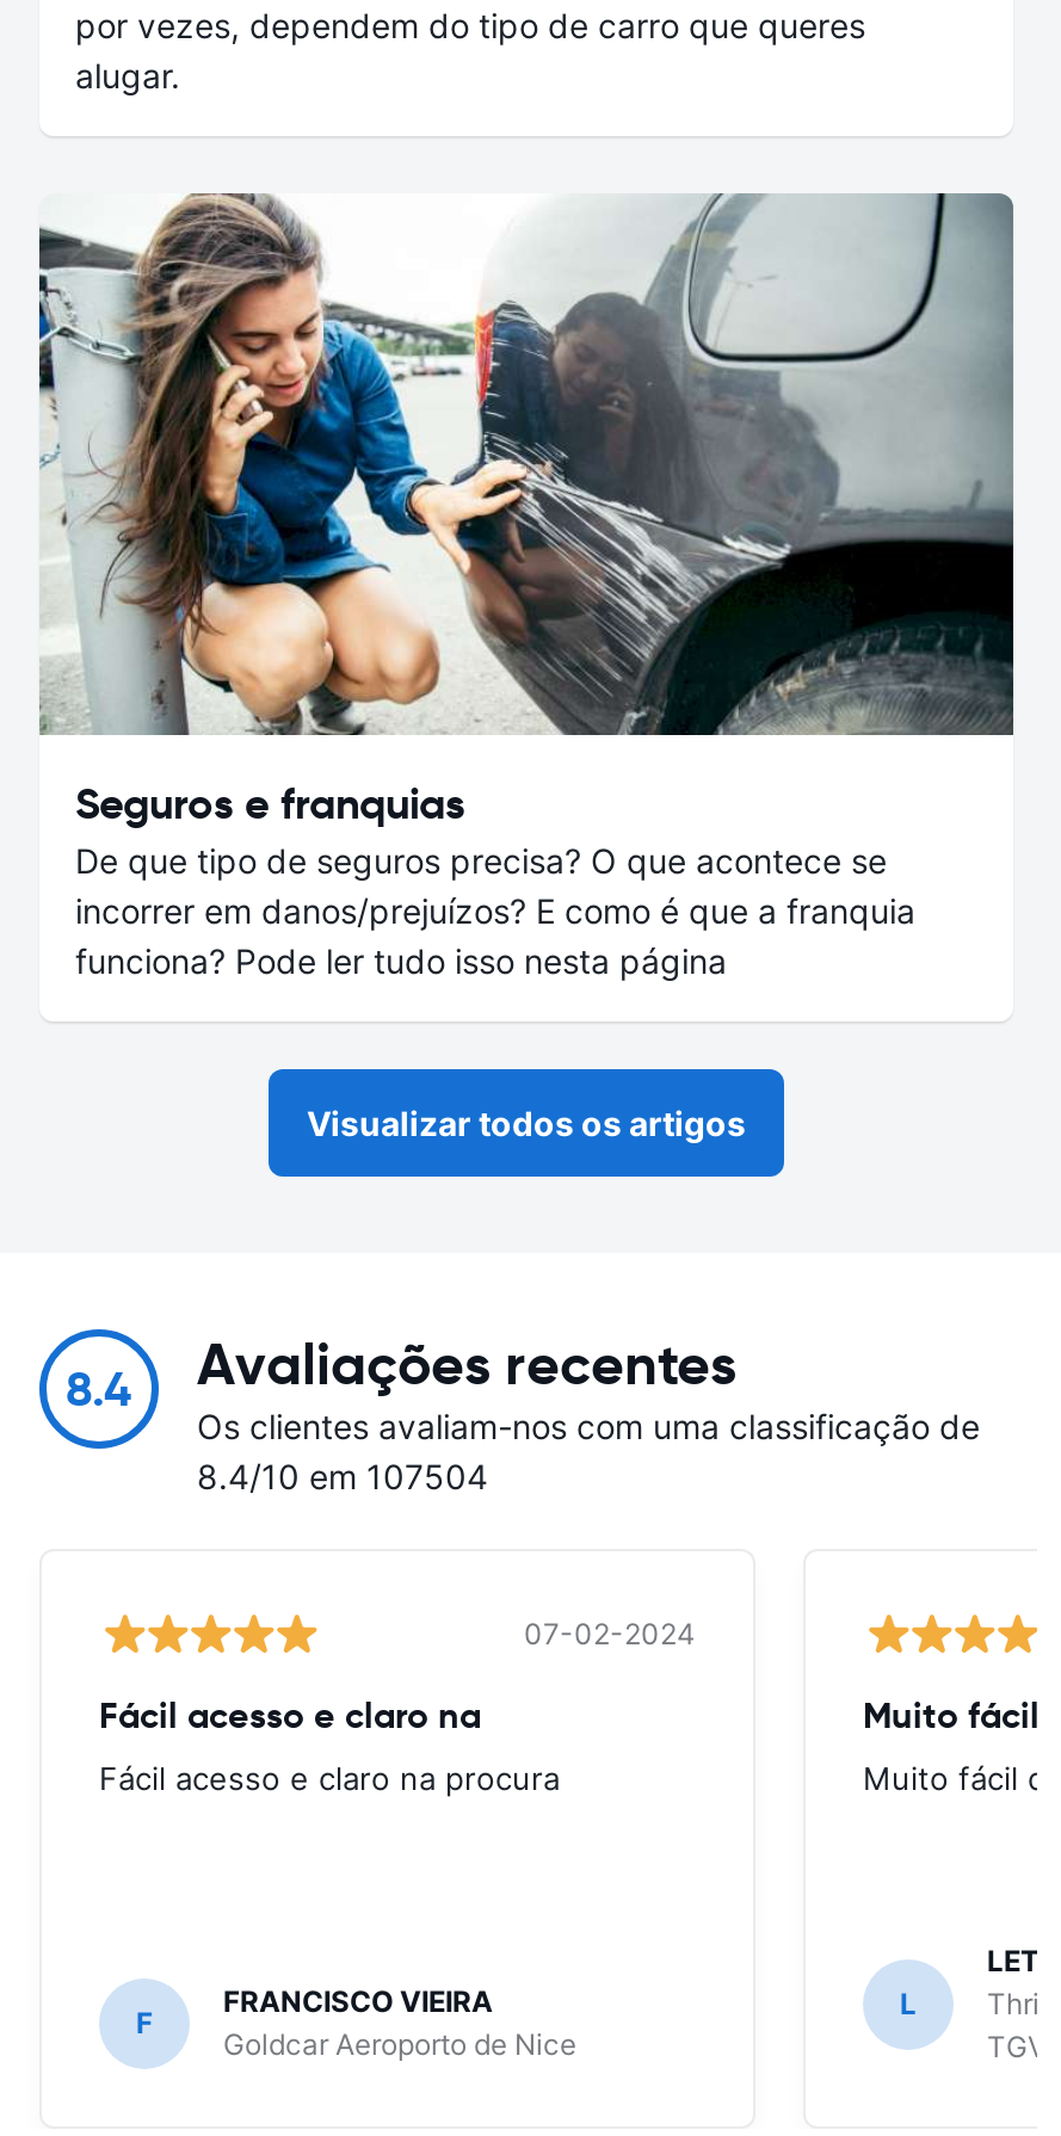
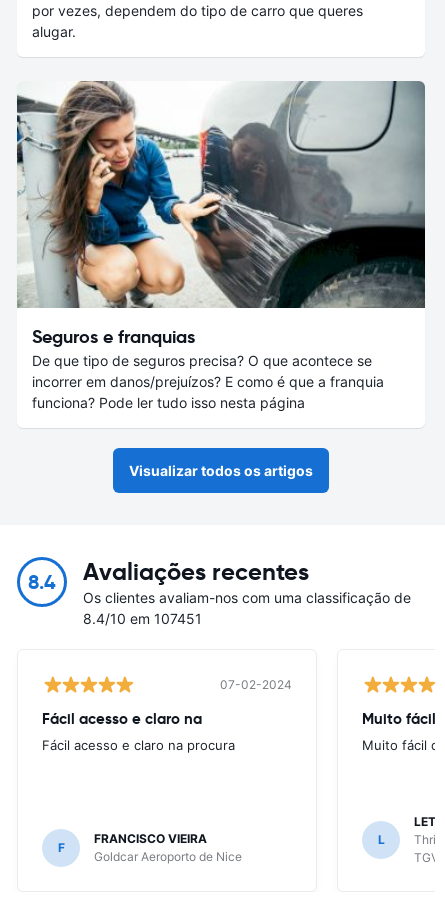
- 8.4/10 em 107504
+ 8.4/10 em 107451
